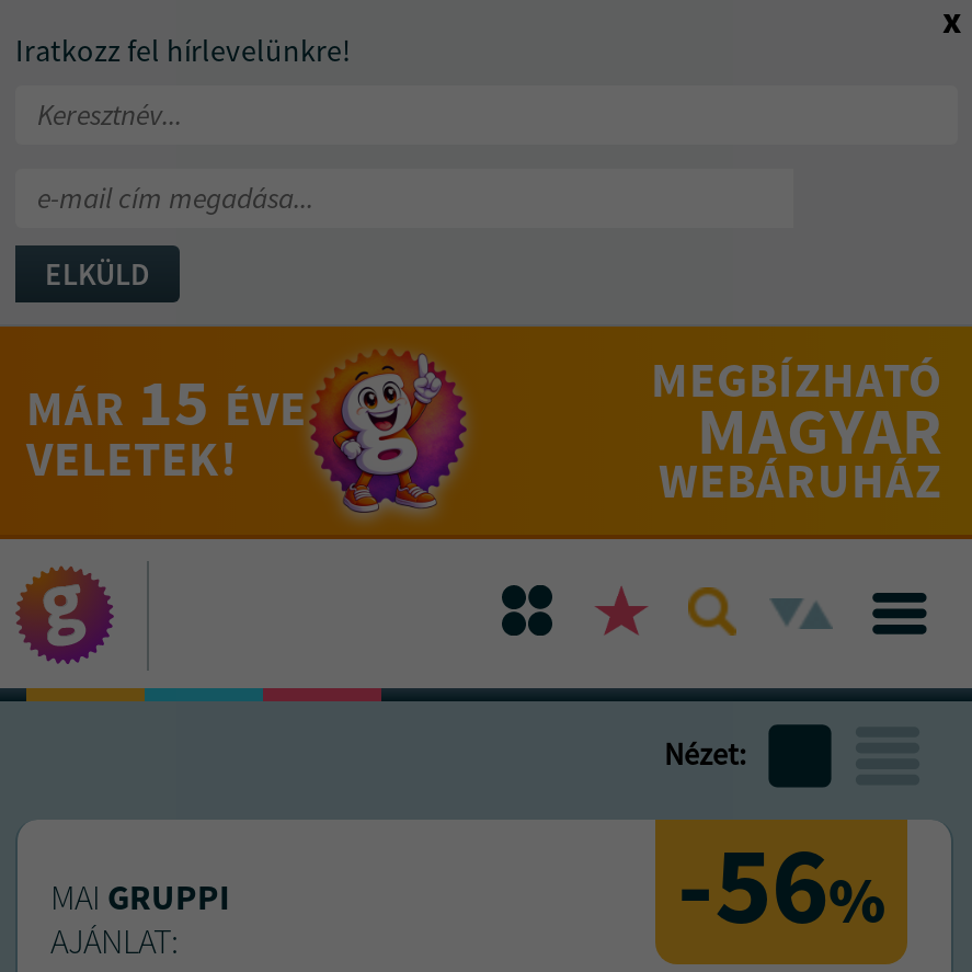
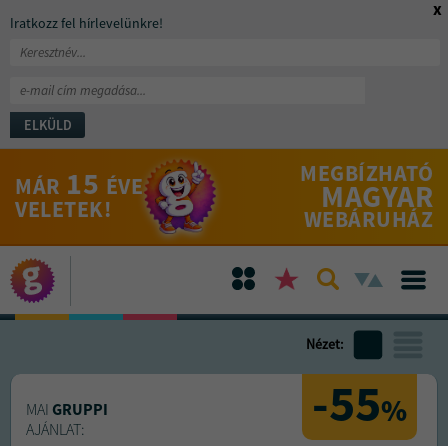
- -56%
+ -55%
